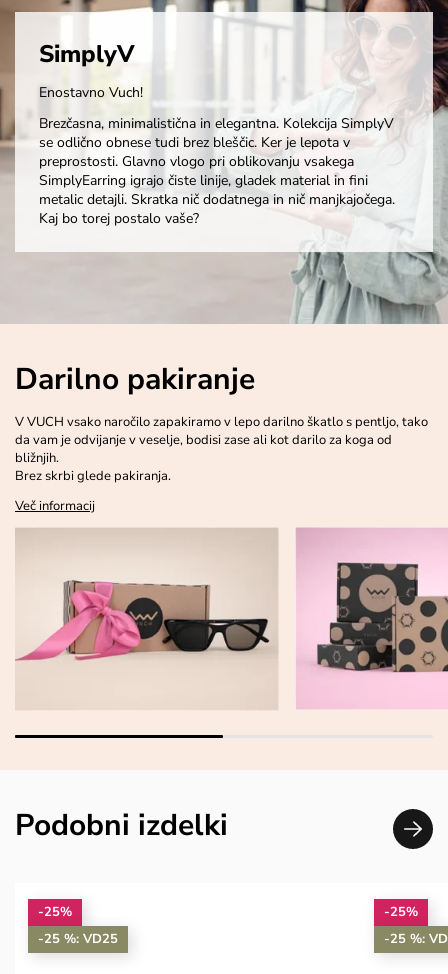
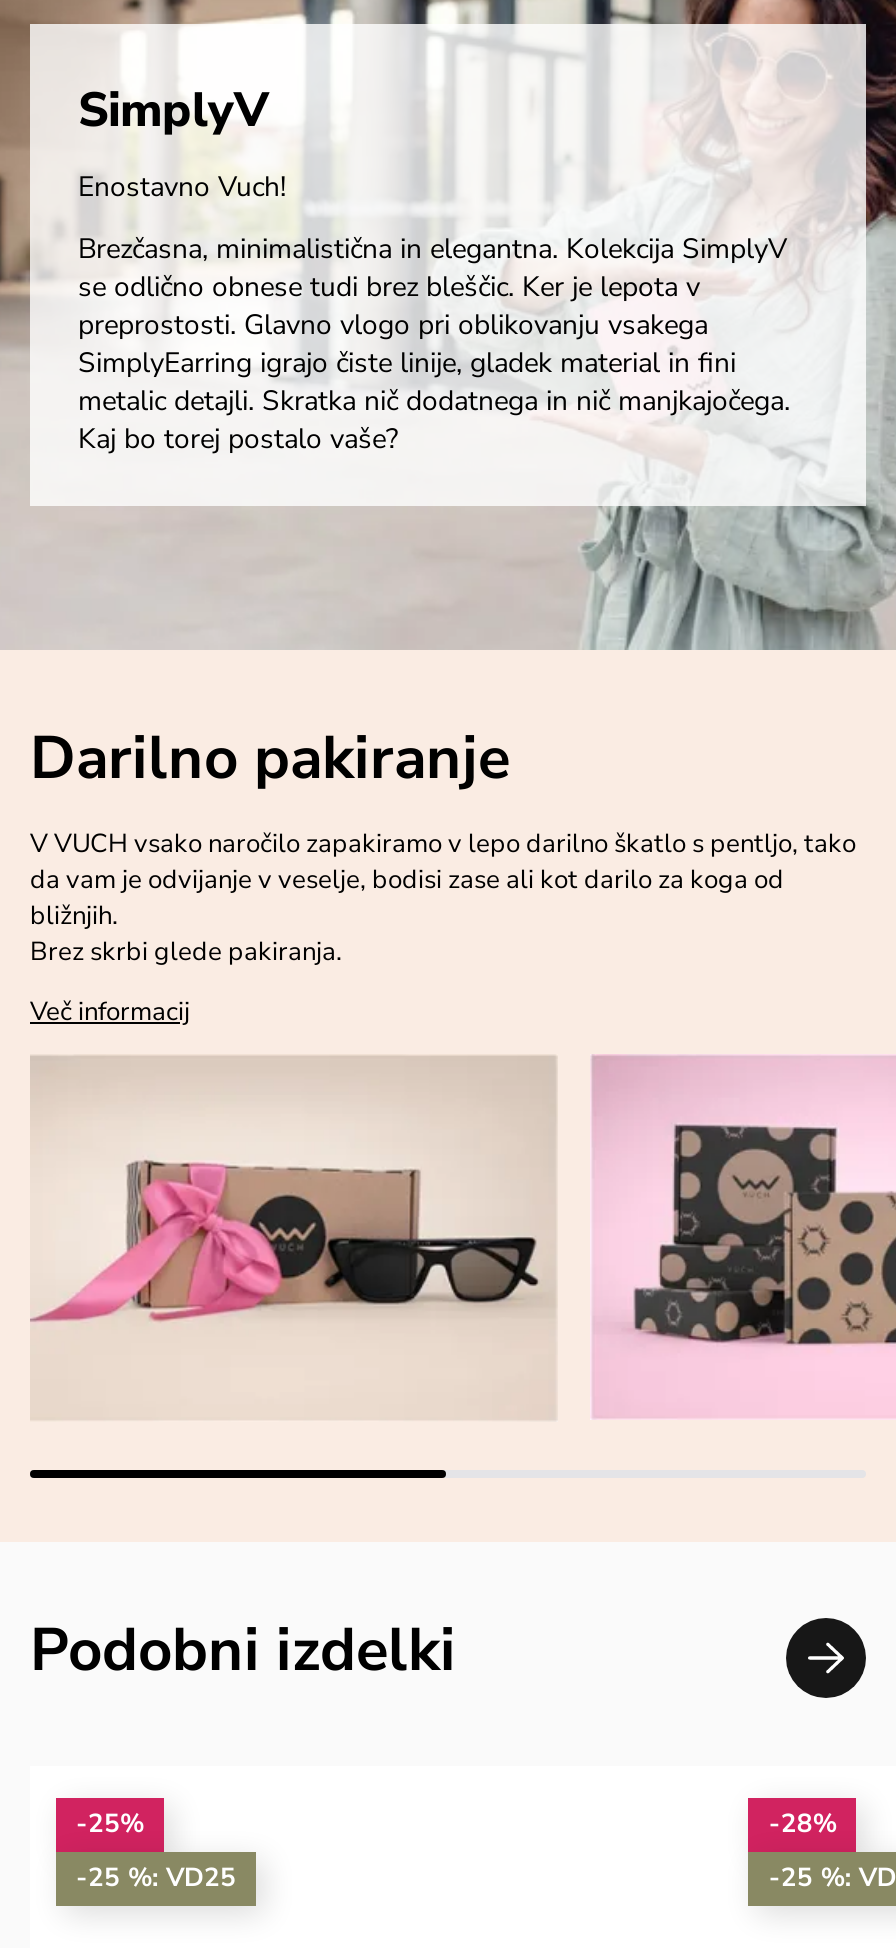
- -25%
+ -28%
